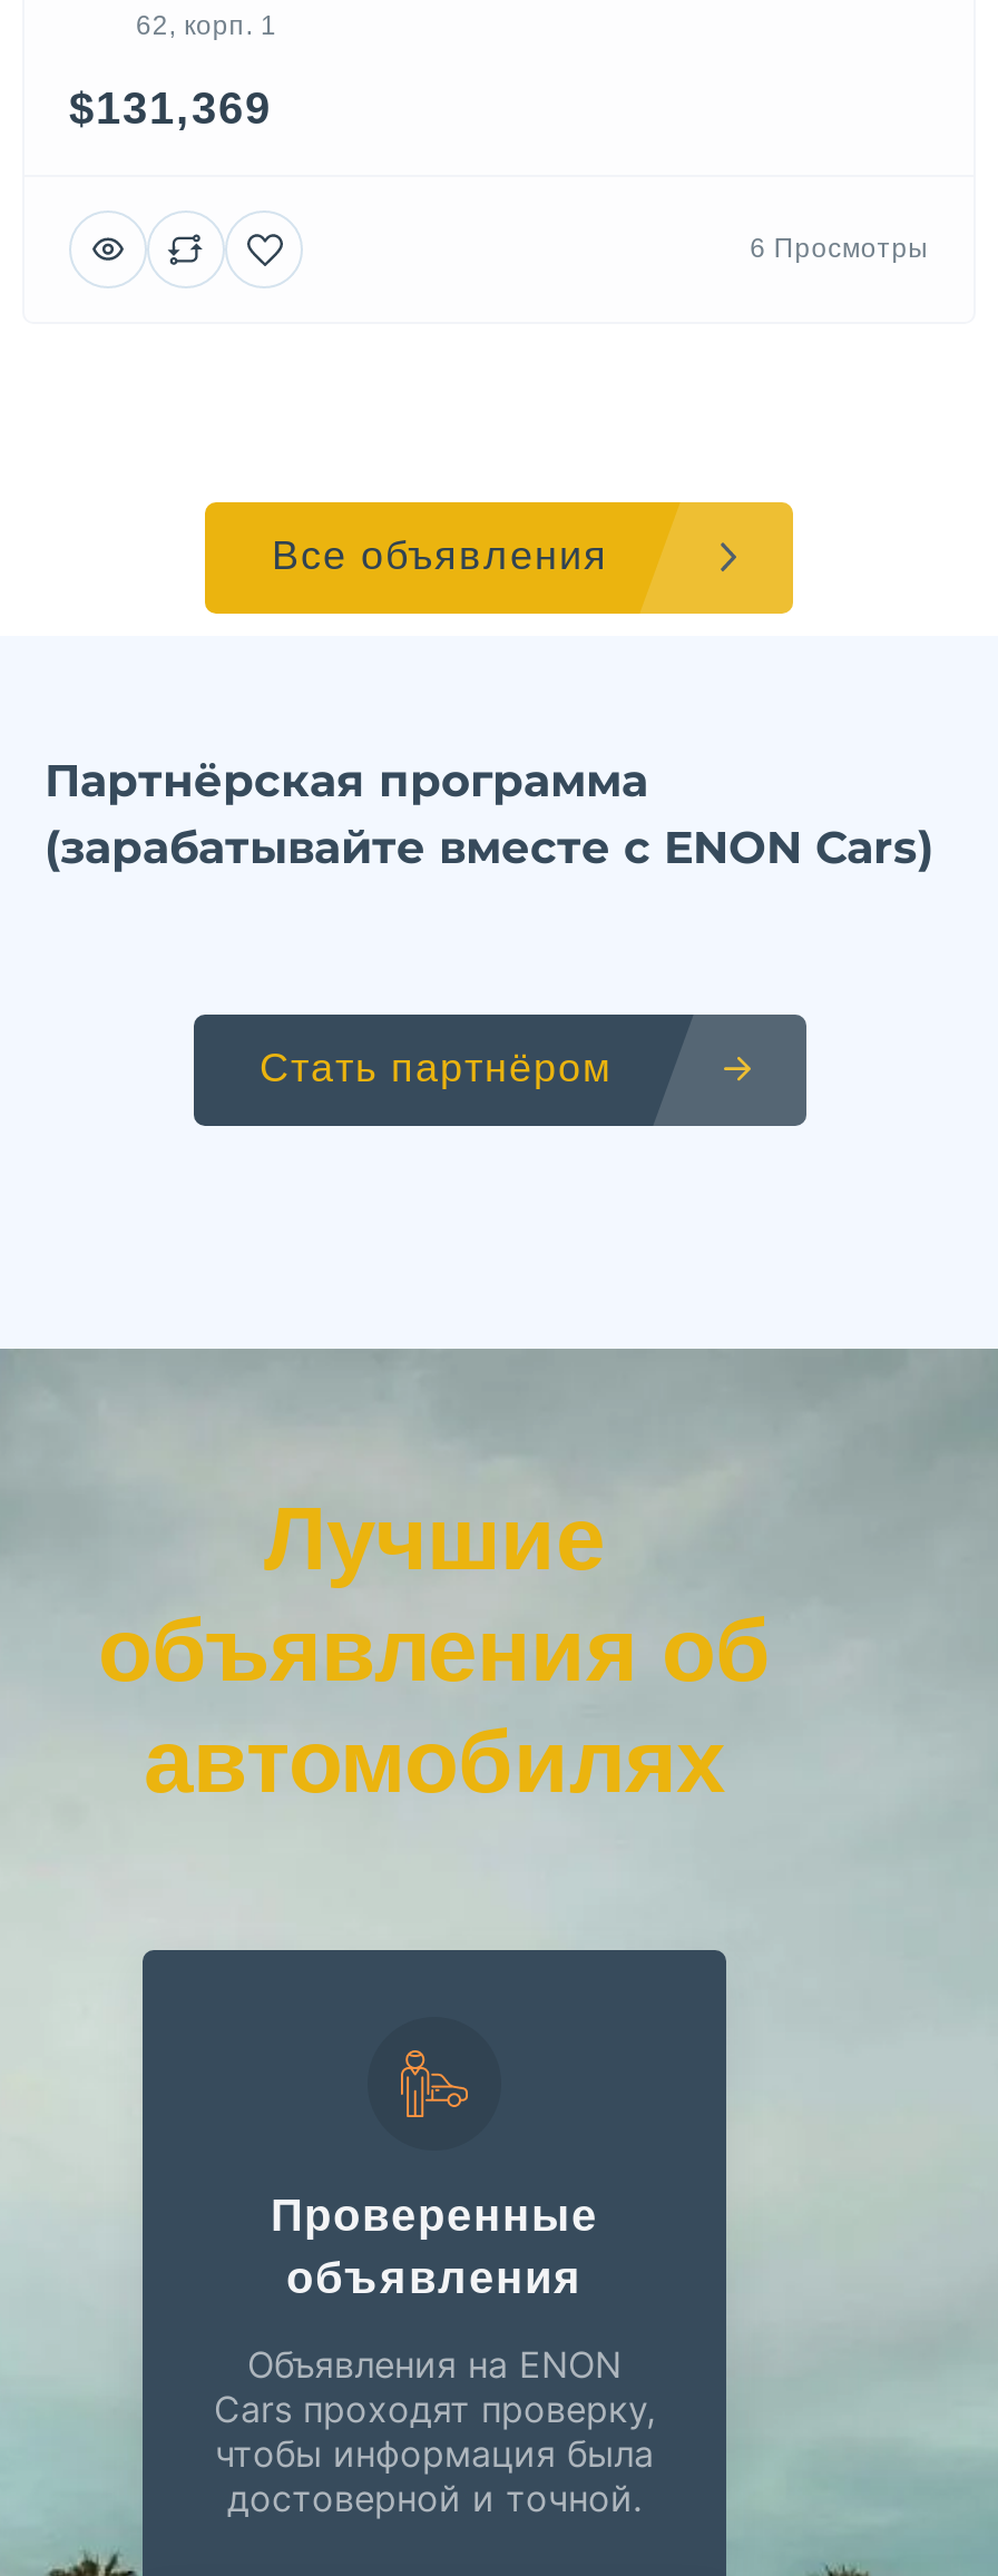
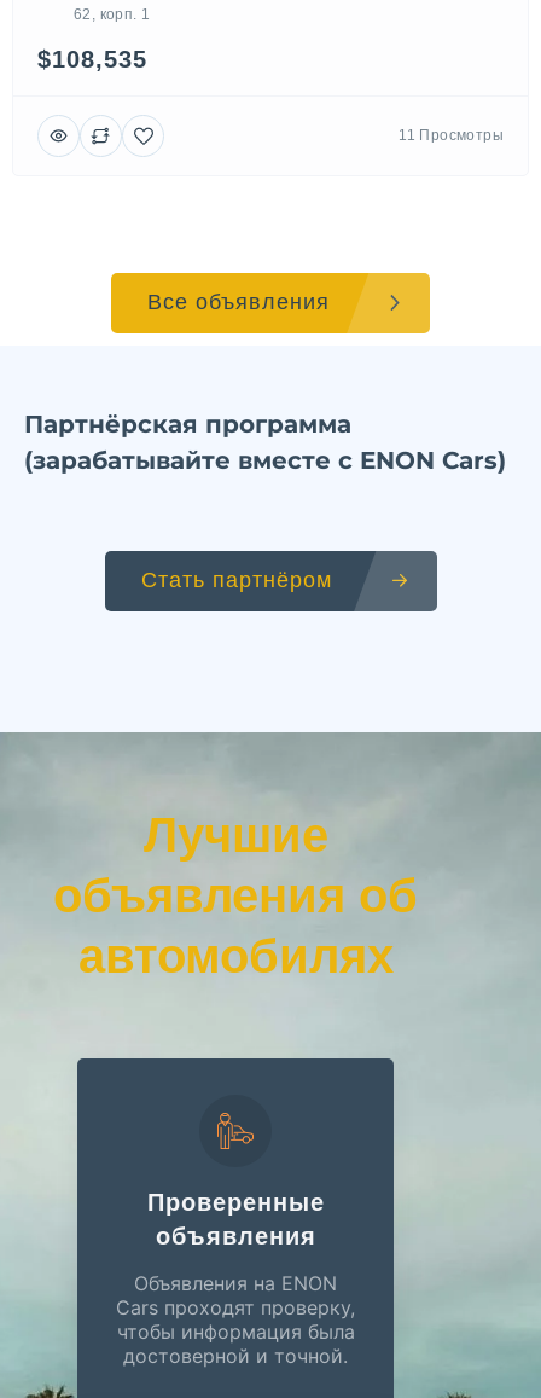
- $131,369
+ $108,535

- 6 Просмотры
+ 11 Просмотры
